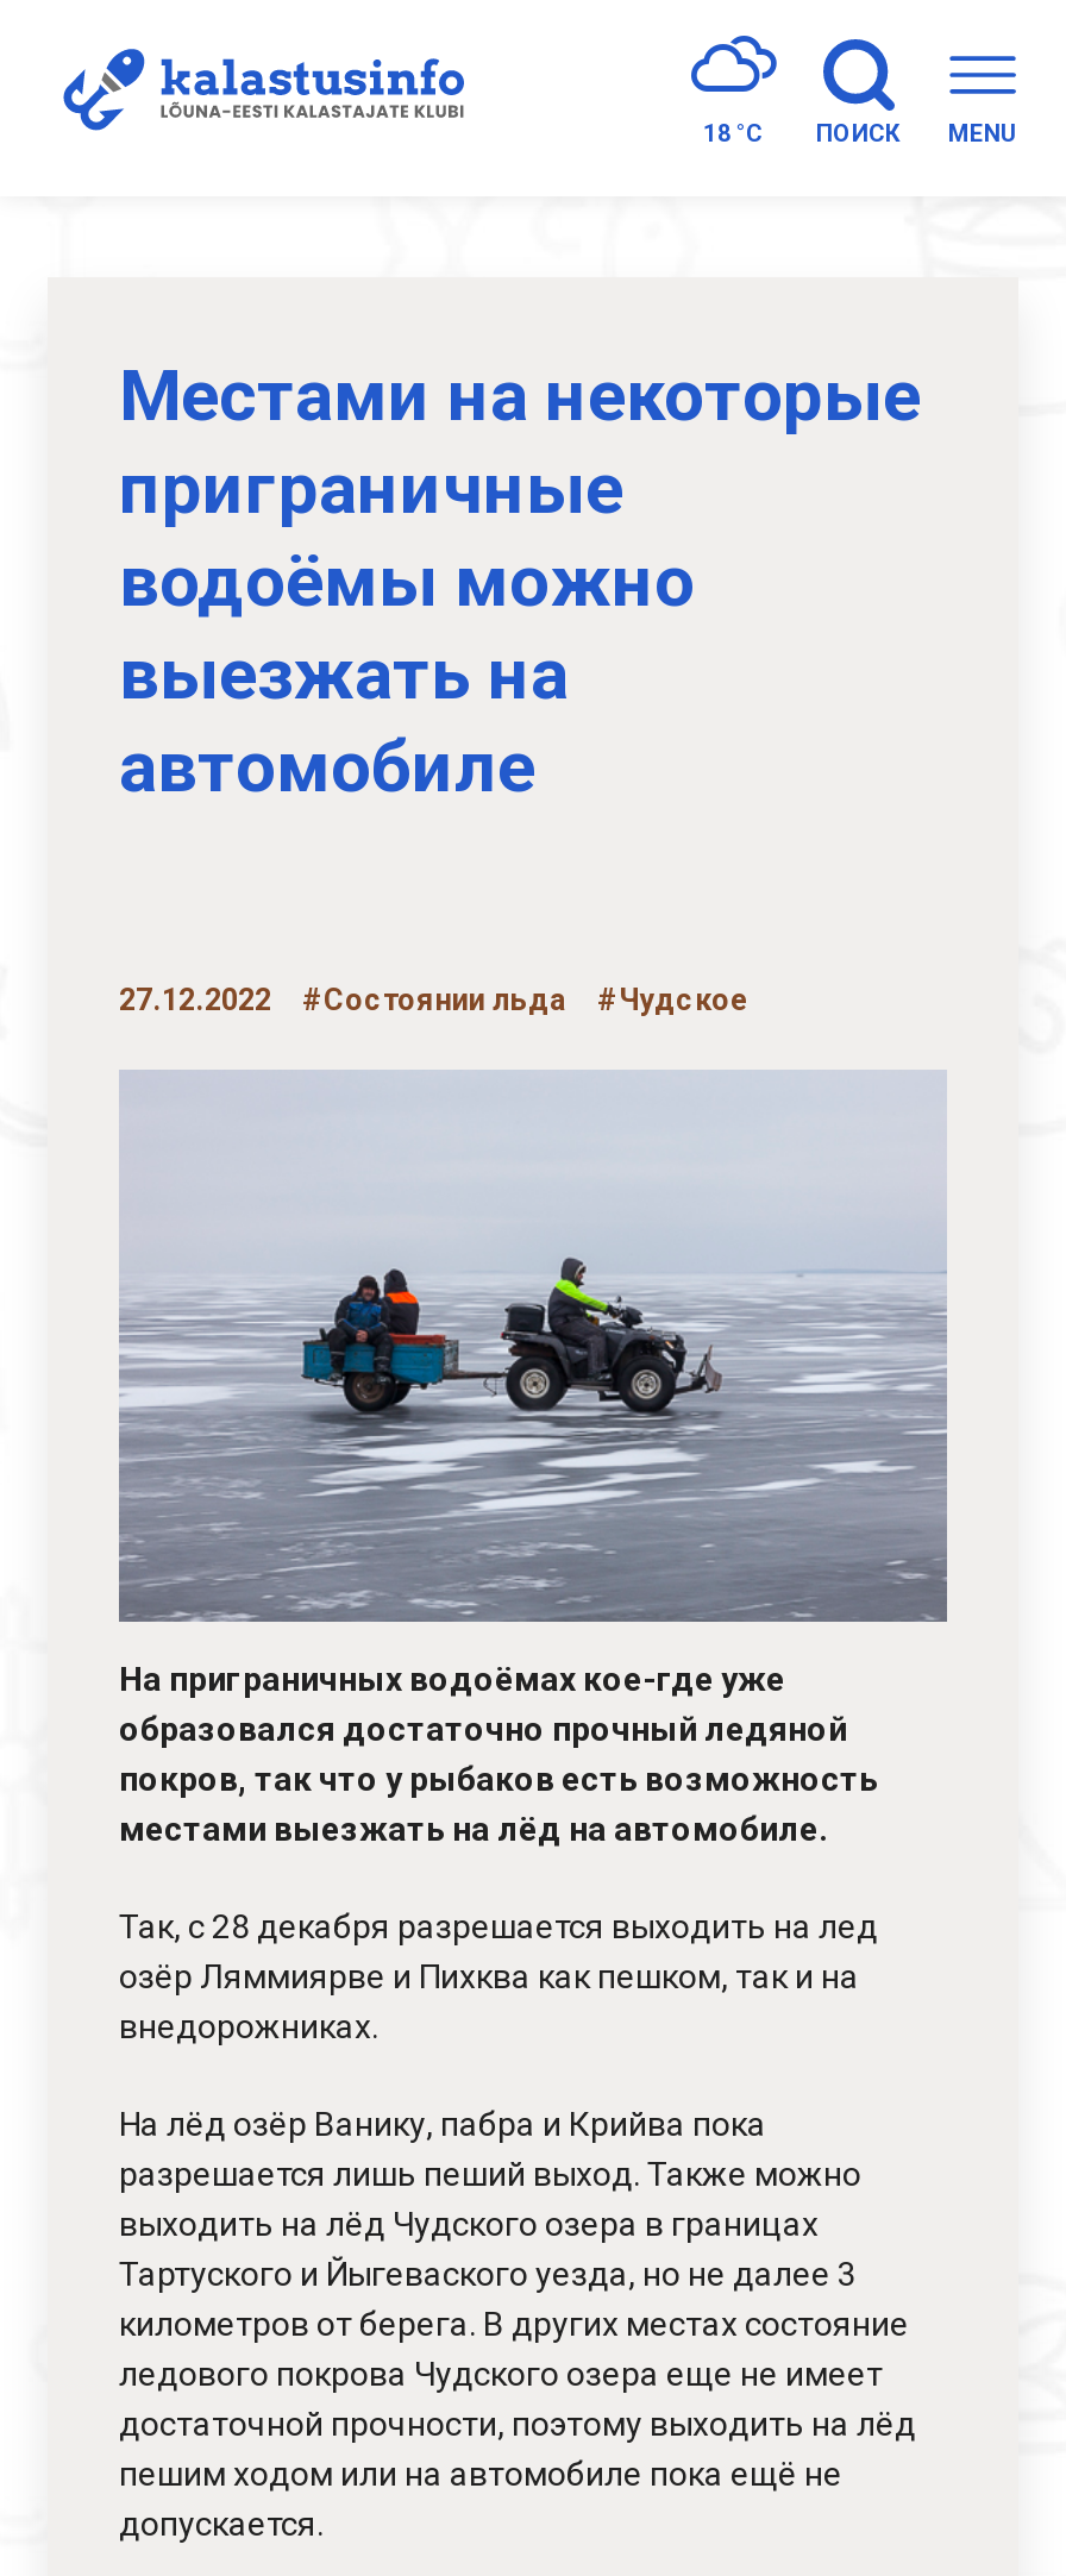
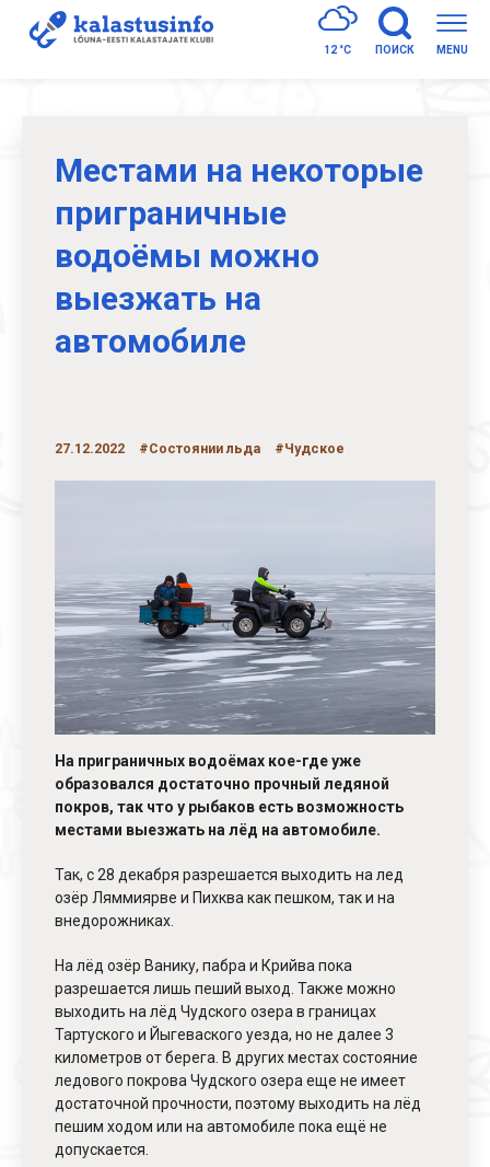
- 18 °C
+ 12 °C
